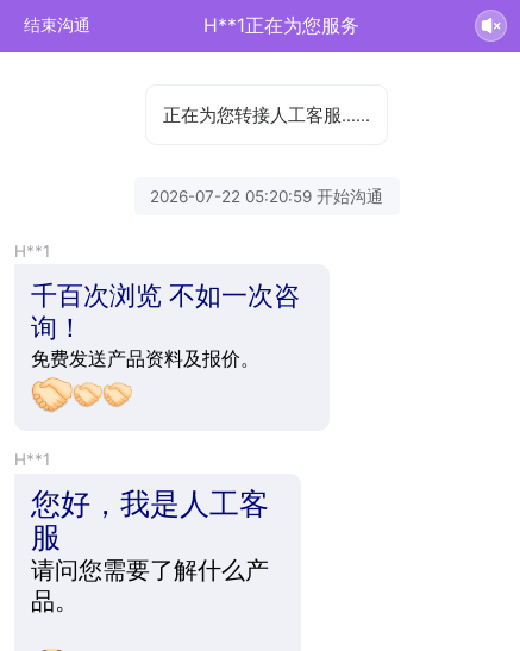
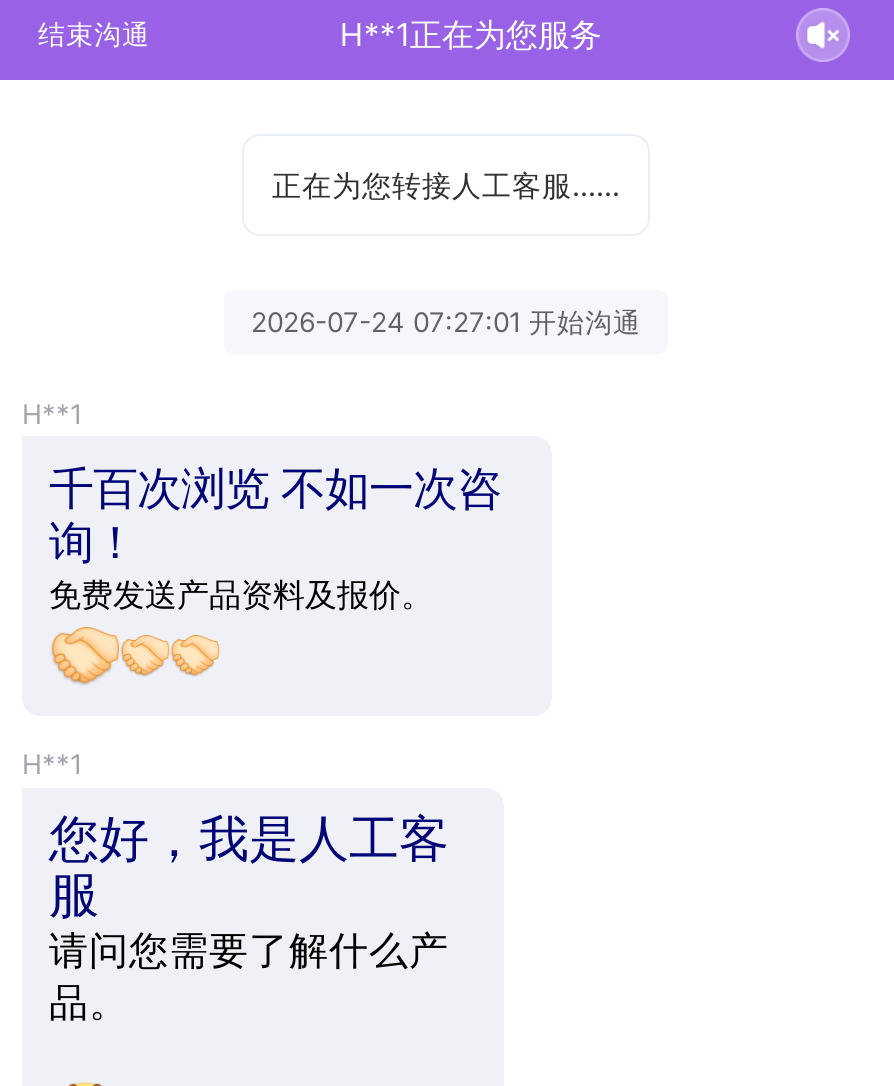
- 2026-07-22 05:20:59 开始沟通
+ 2026-07-24 07:27:01 开始沟通
